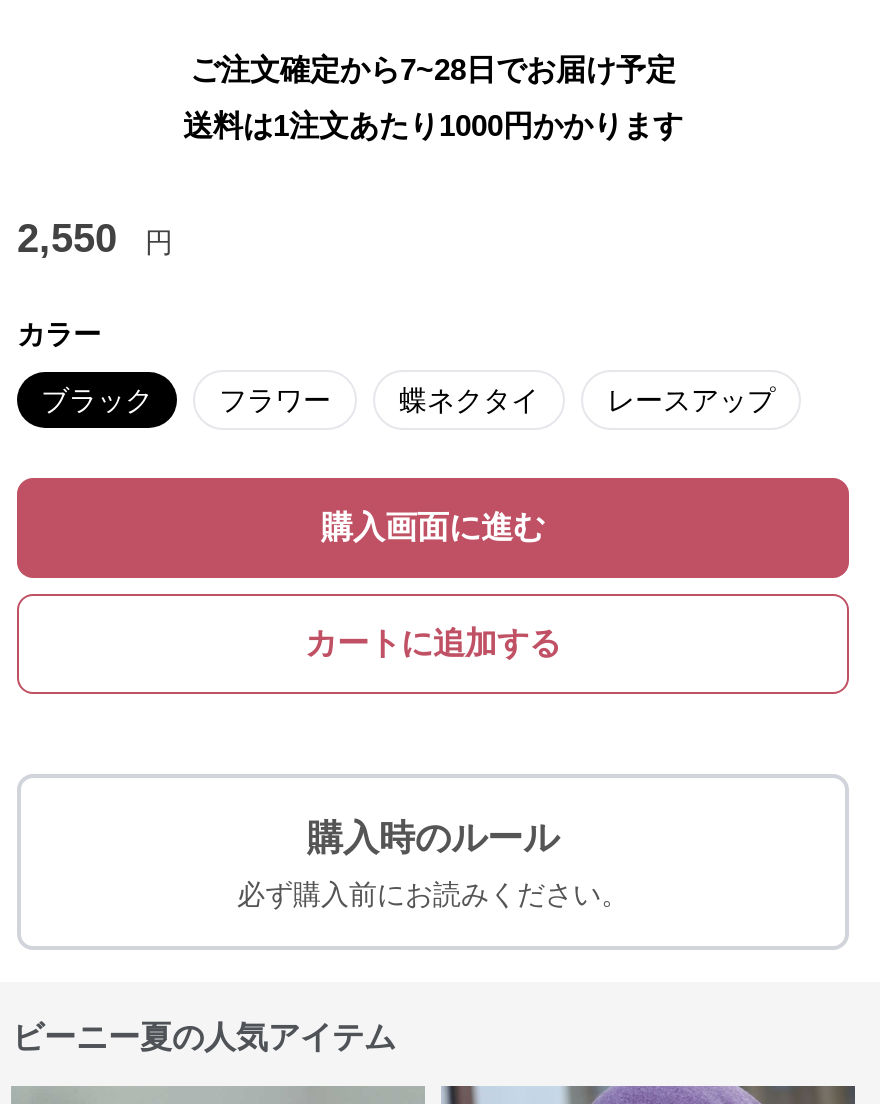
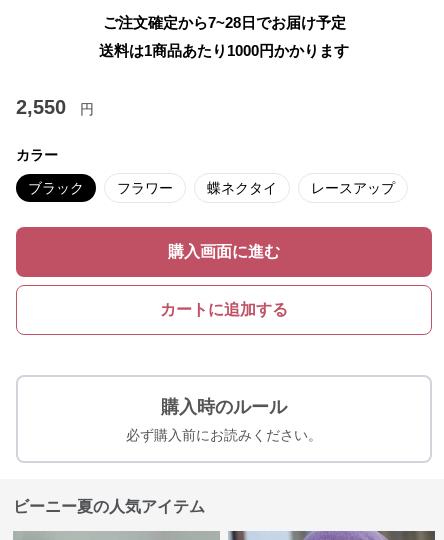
- 送料は1注文あたり1000円かかります
+ 送料は1商品あたり1000円かかります
